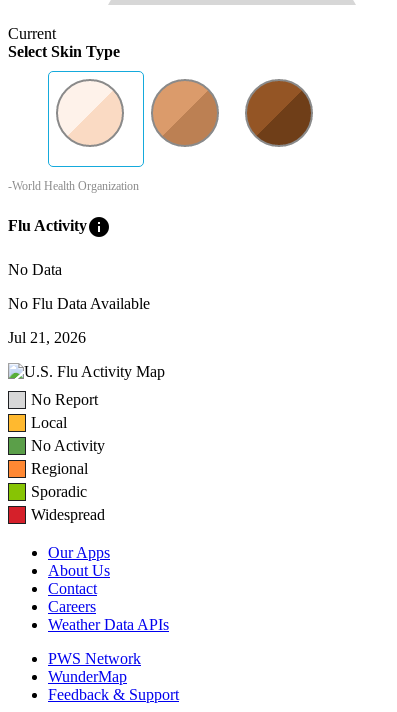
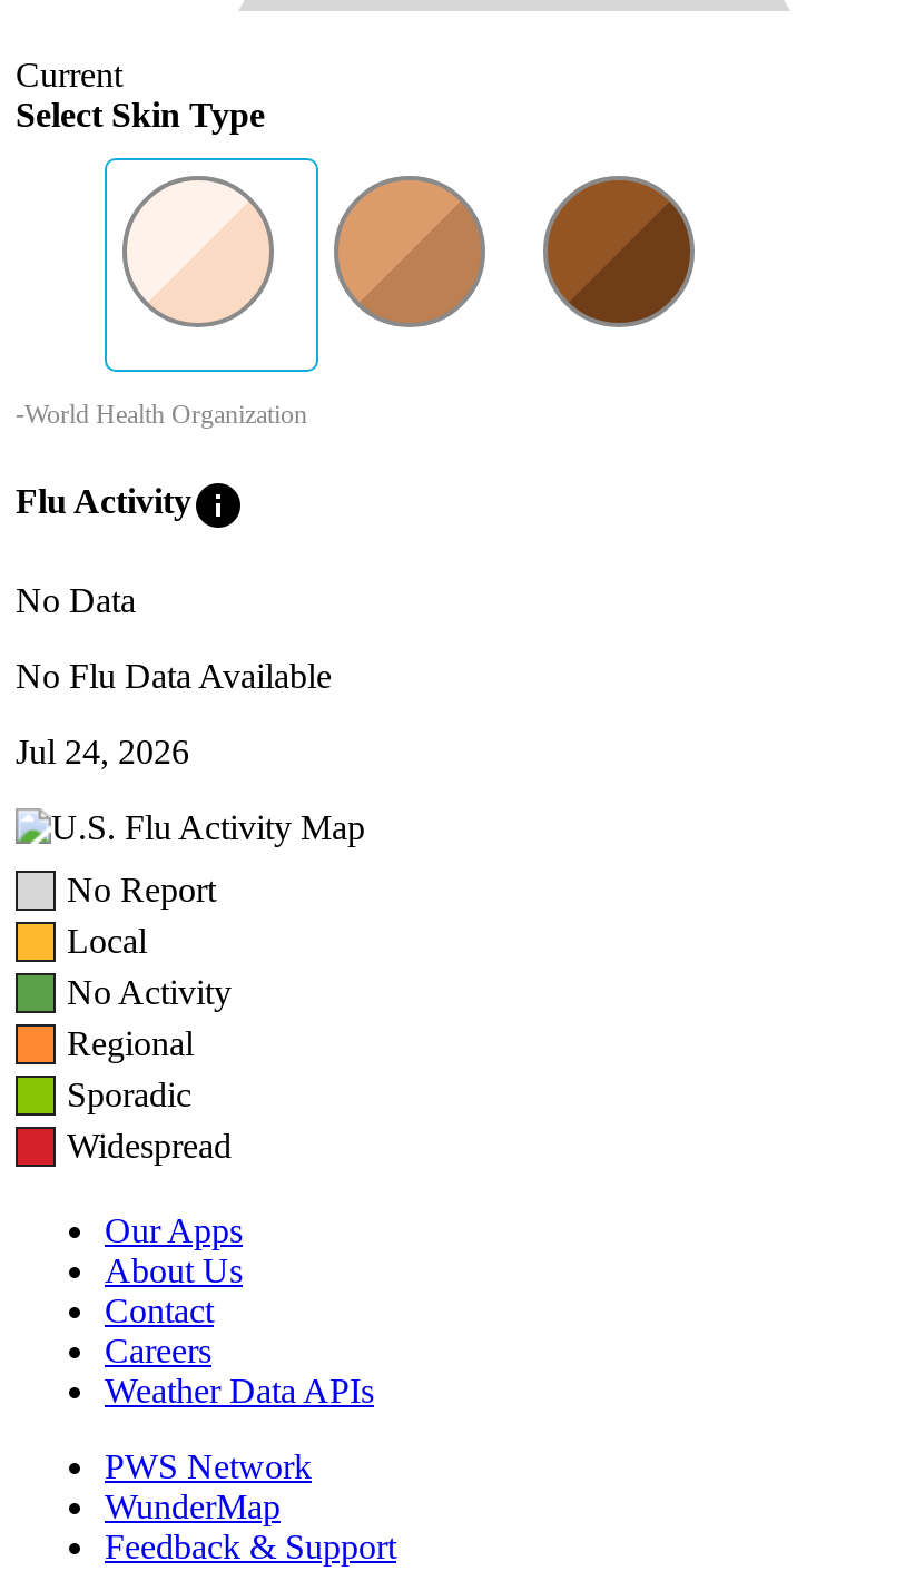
- Jul 21, 2026
+ Jul 24, 2026
